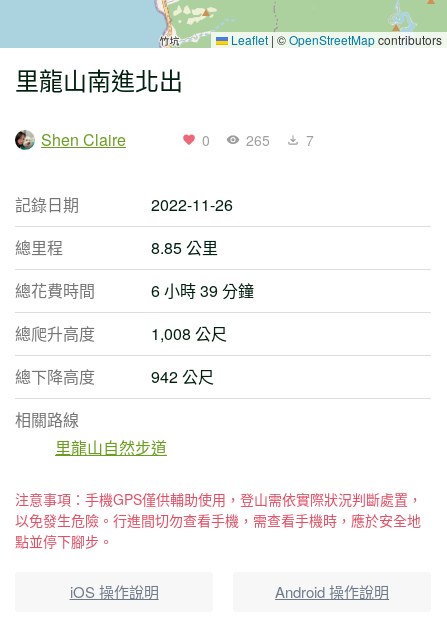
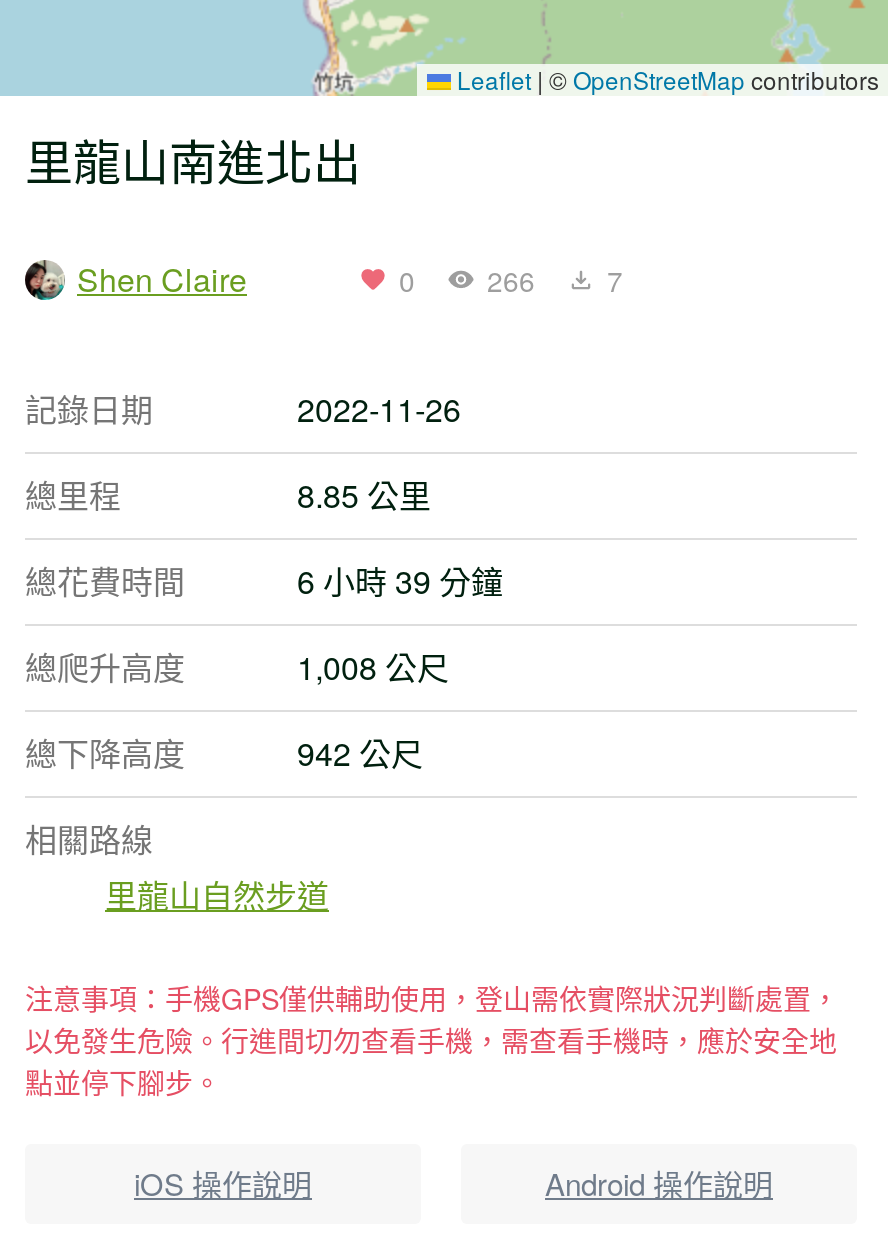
- 0 265 7
+ 0 266 7
